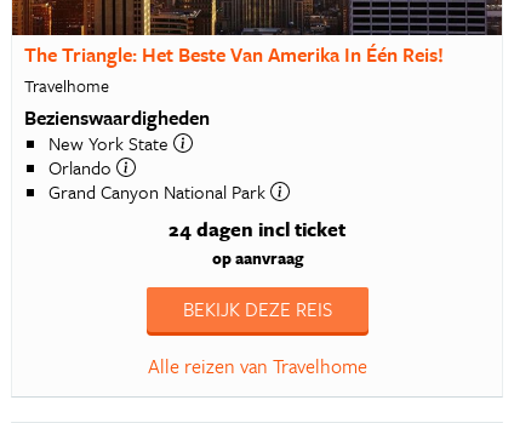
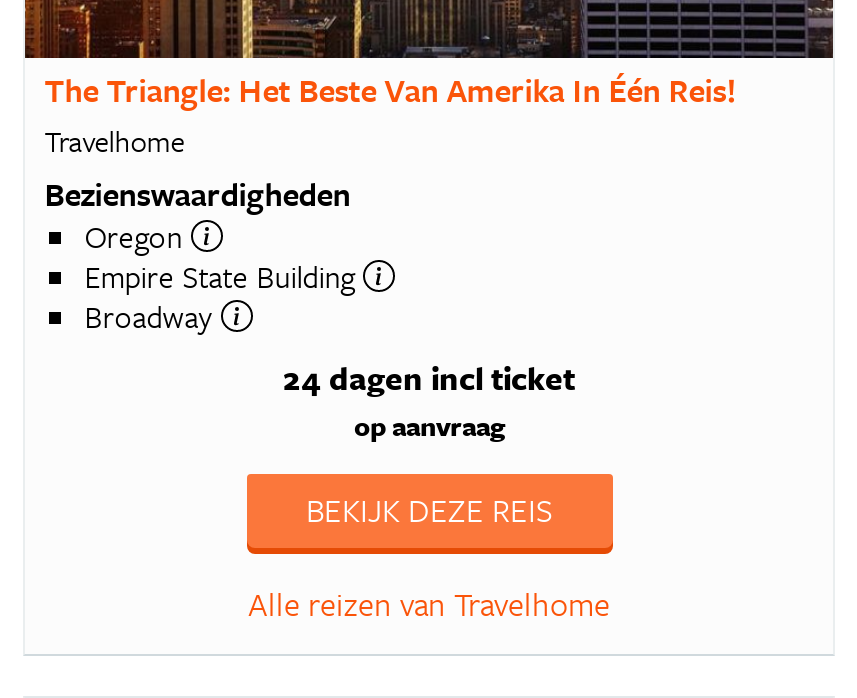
- New York State
- Orlando
- Grand Canyon National Park
+ Oregon
+ Empire State Building
+ Broadway
